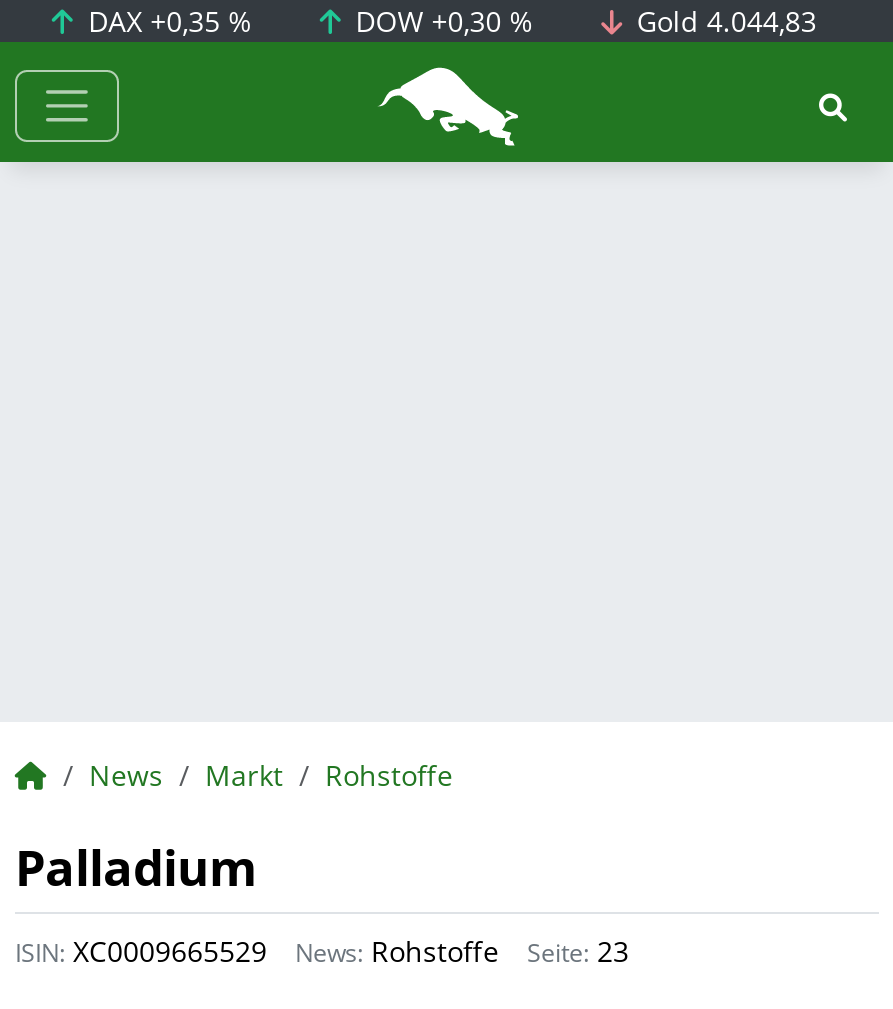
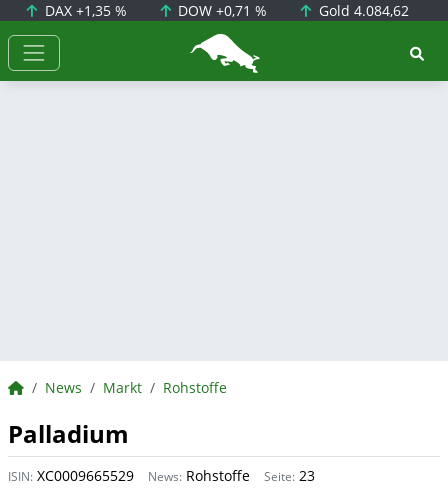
- DAX +0,35 %
+ DAX +1,35 %

- DOW +0,30 %
+ DOW +0,71 %

- Gold 4.044,83
+ Gold 4.084,62
